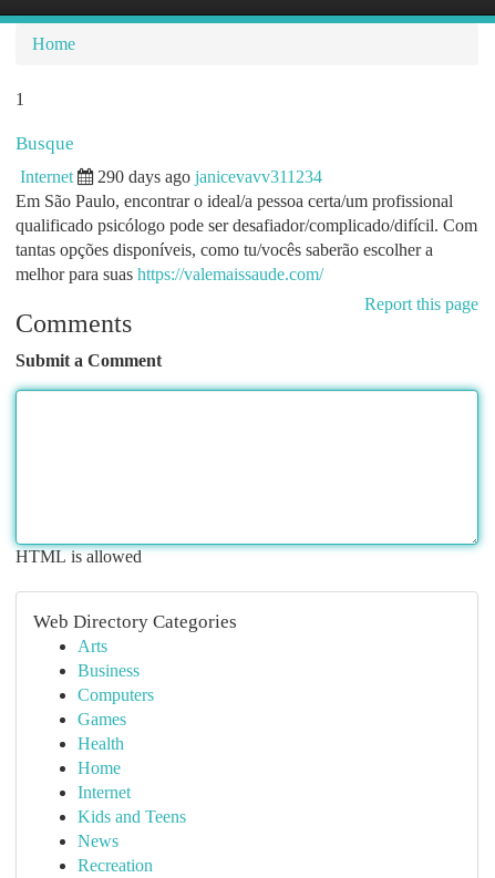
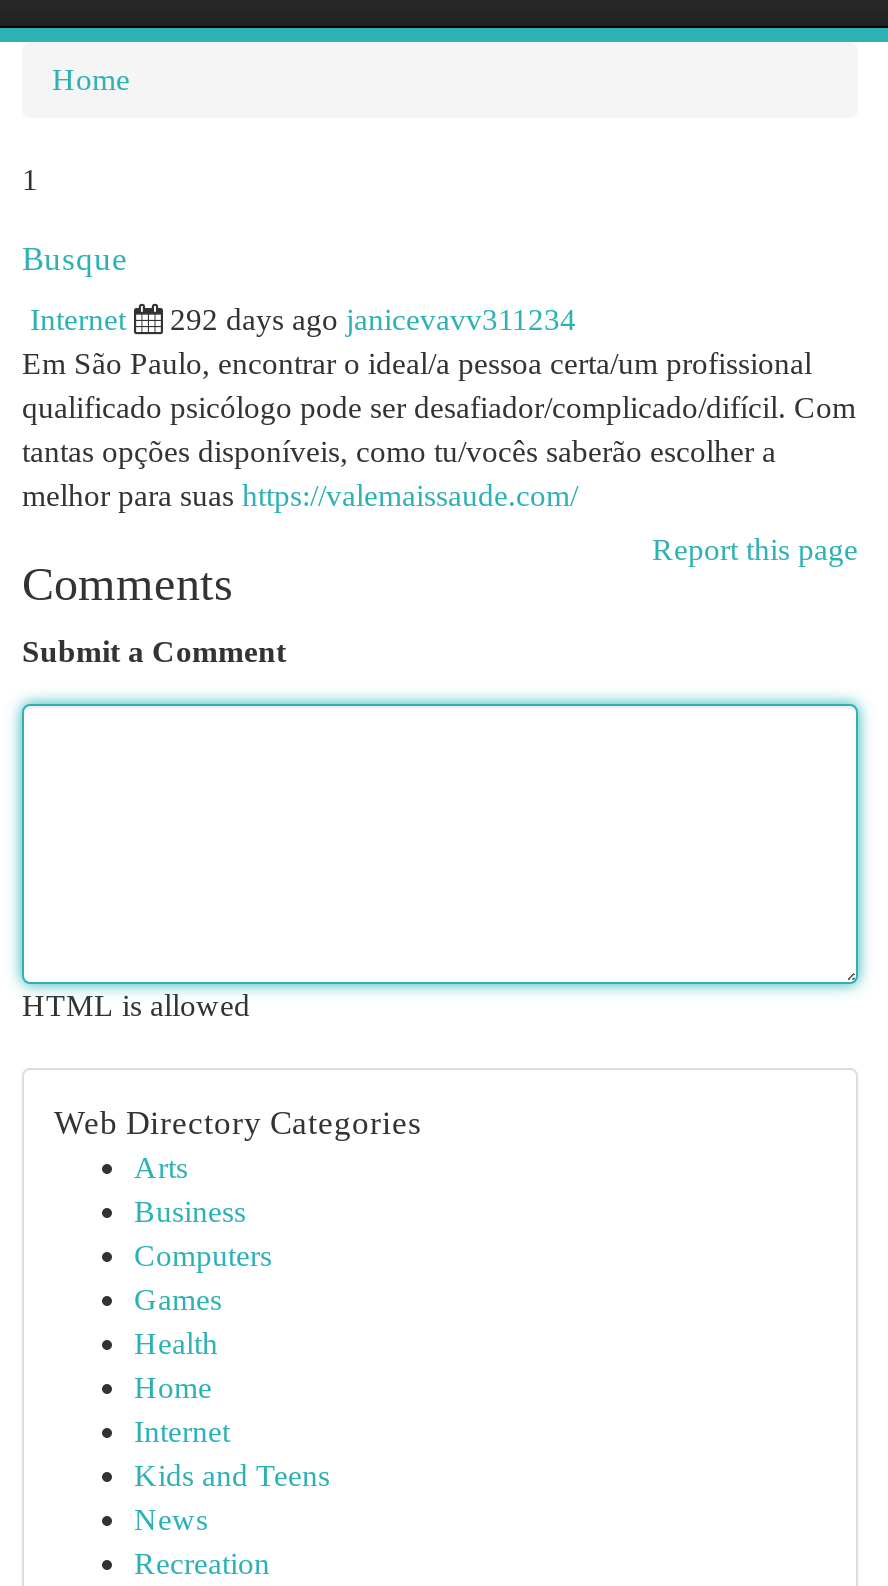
- 290 days ago janicevavv311234
+ 292 days ago janicevavv311234
